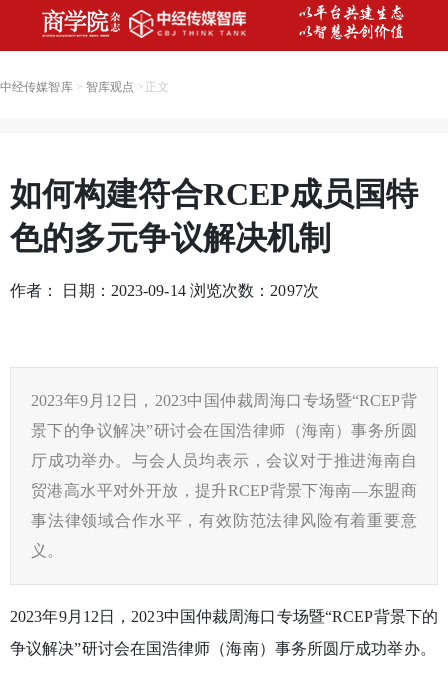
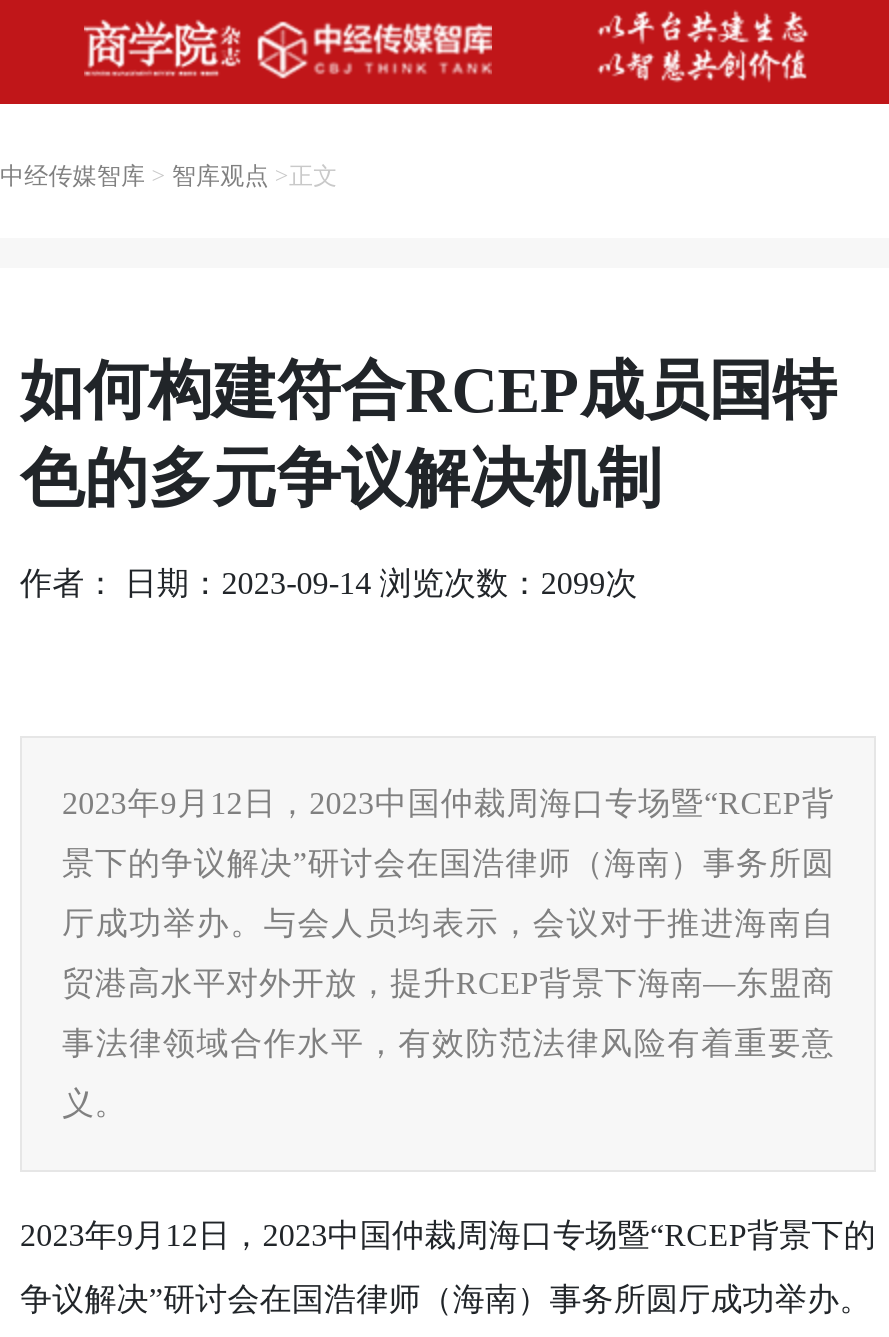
- 作者： 日期：2023-09-14 浏览次数：2097次
+ 作者： 日期：2023-09-14 浏览次数：2099次
